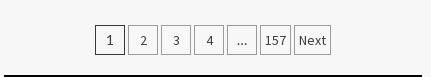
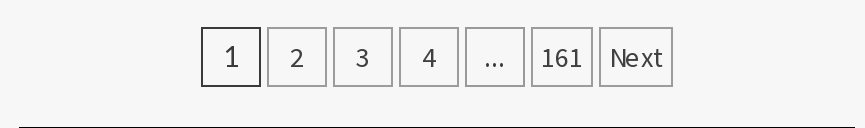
- 157
+ 161
